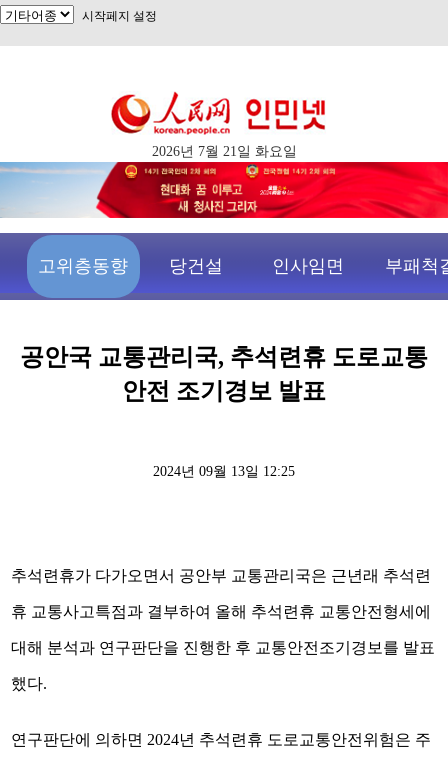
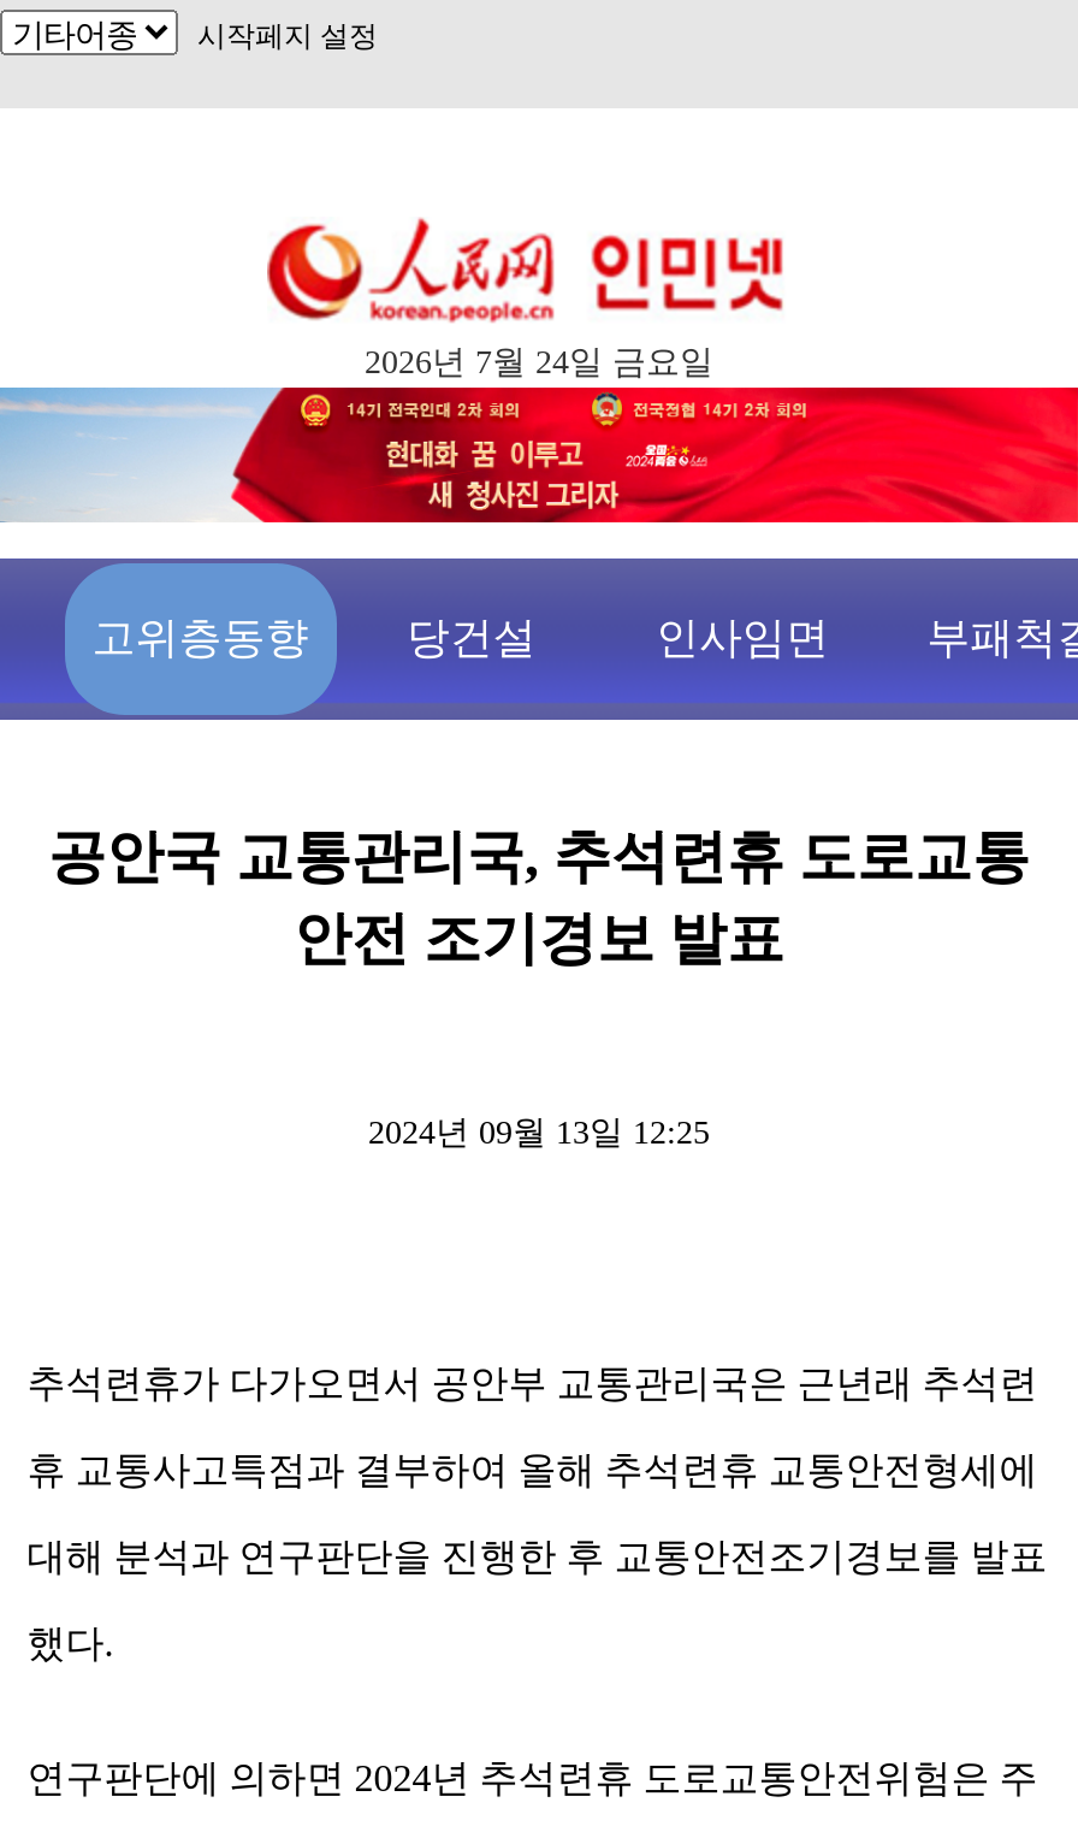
- 2026년 7월 21일 화요일
+ 2026년 7월 24일 금요일
